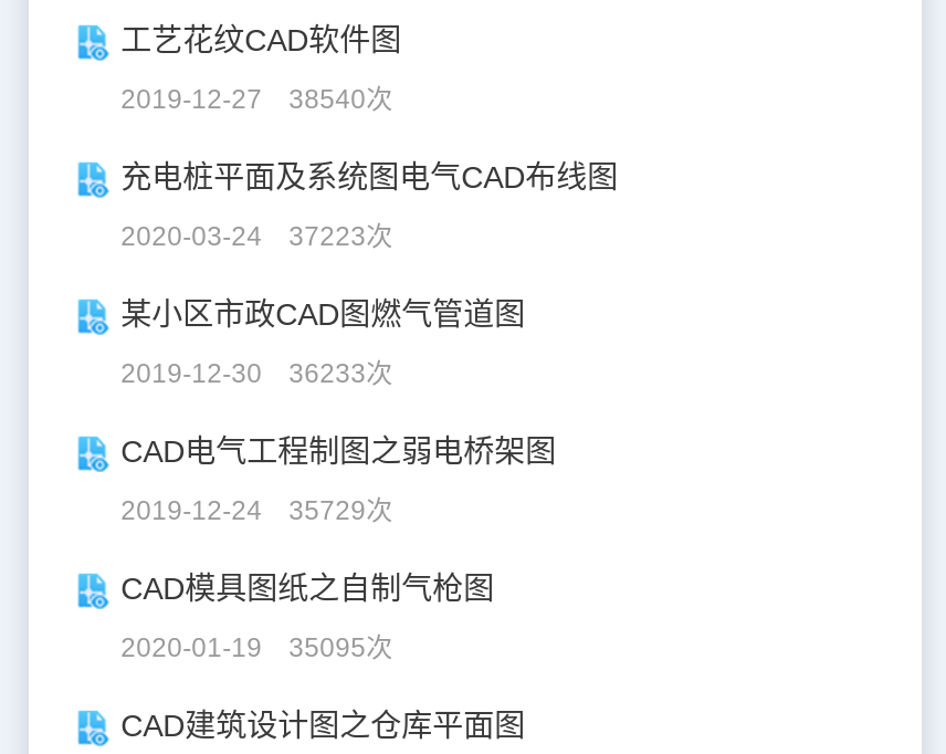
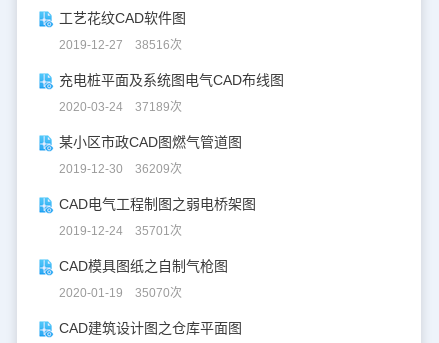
- 2019-12-27 38540次
+ 2019-12-27 38516次

- 2020-03-24 37223次
+ 2020-03-24 37189次

- 2019-12-30 36233次
+ 2019-12-30 36209次

- 2019-12-24 35729次
+ 2019-12-24 35701次

- 2020-01-19 35095次
+ 2020-01-19 35070次
